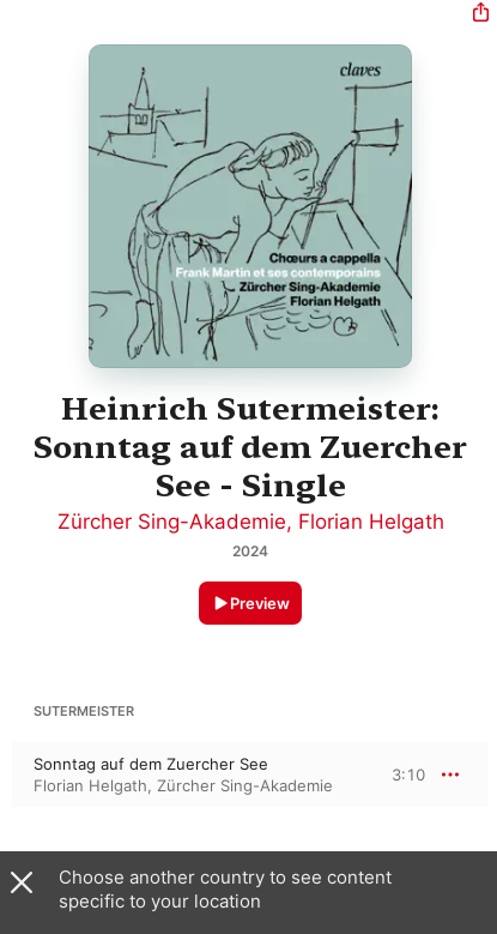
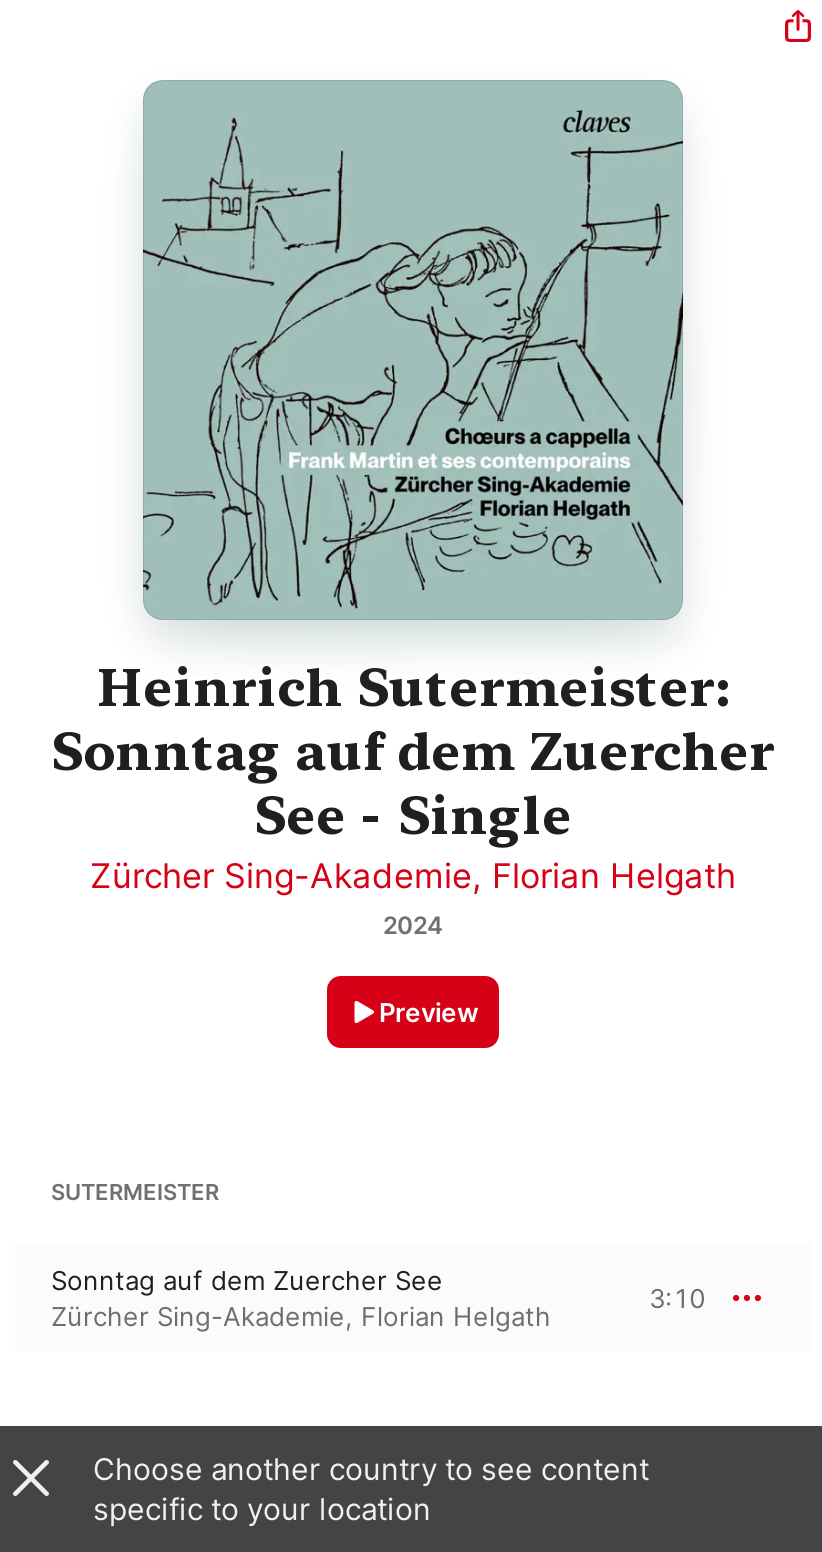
- Florian Helgath, Zürcher Sing-Akademie
+ Zürcher Sing-Akademie, Florian Helgath
